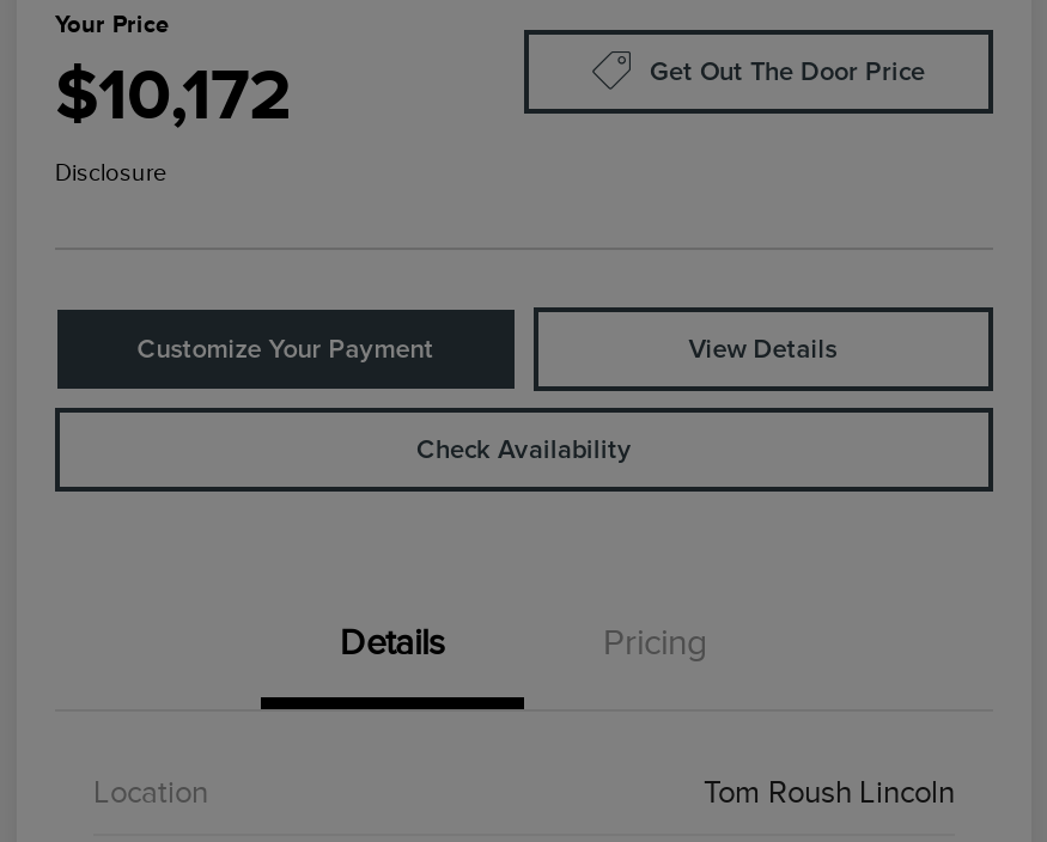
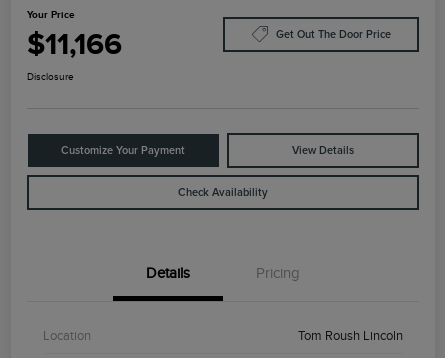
- $10,172
+ $11,166
